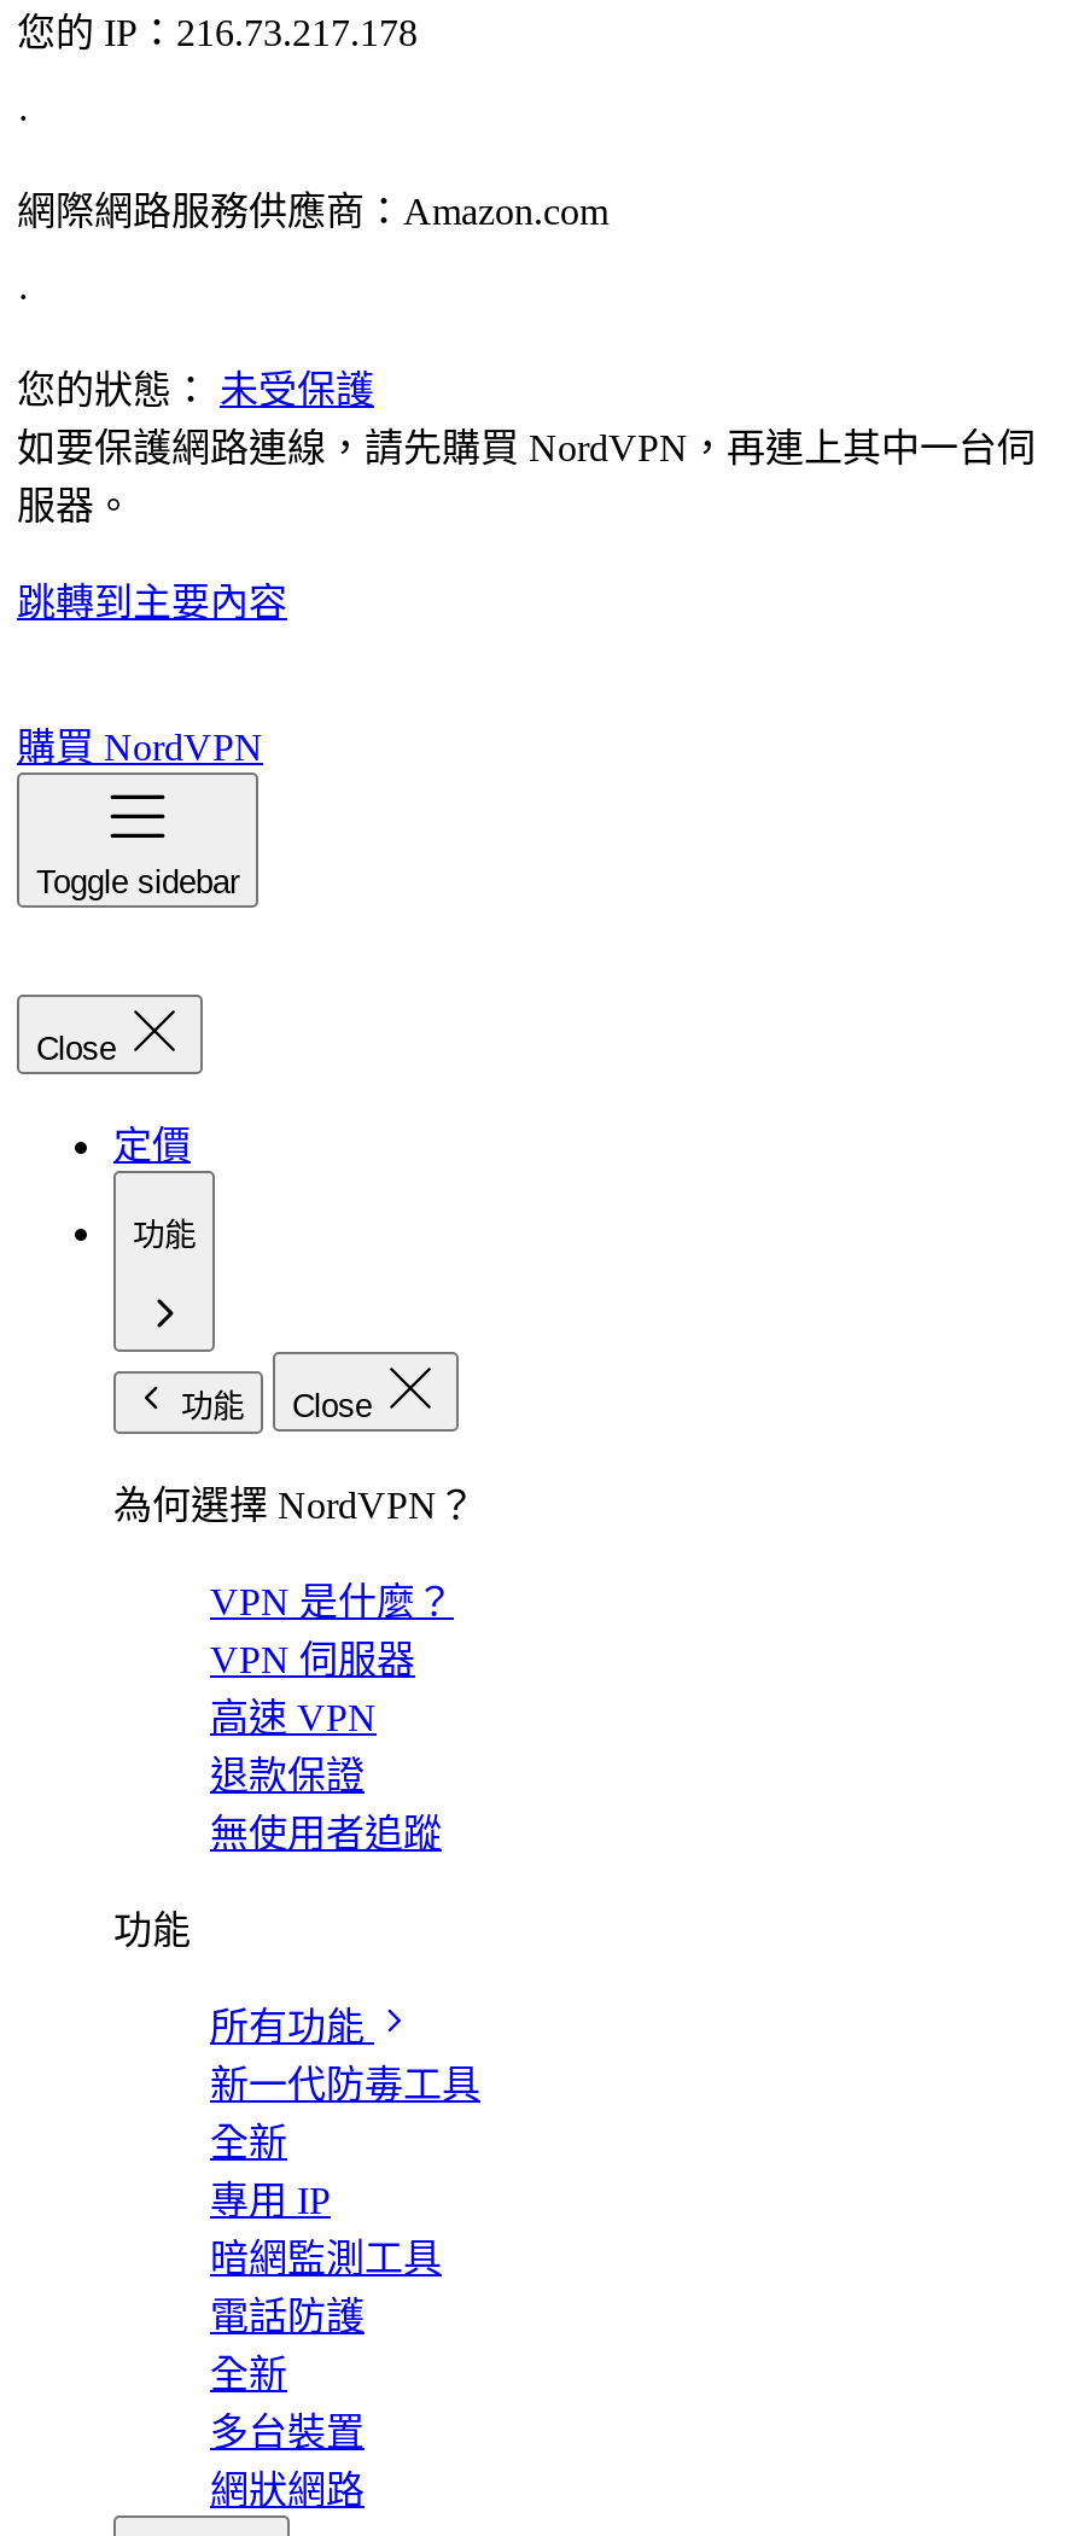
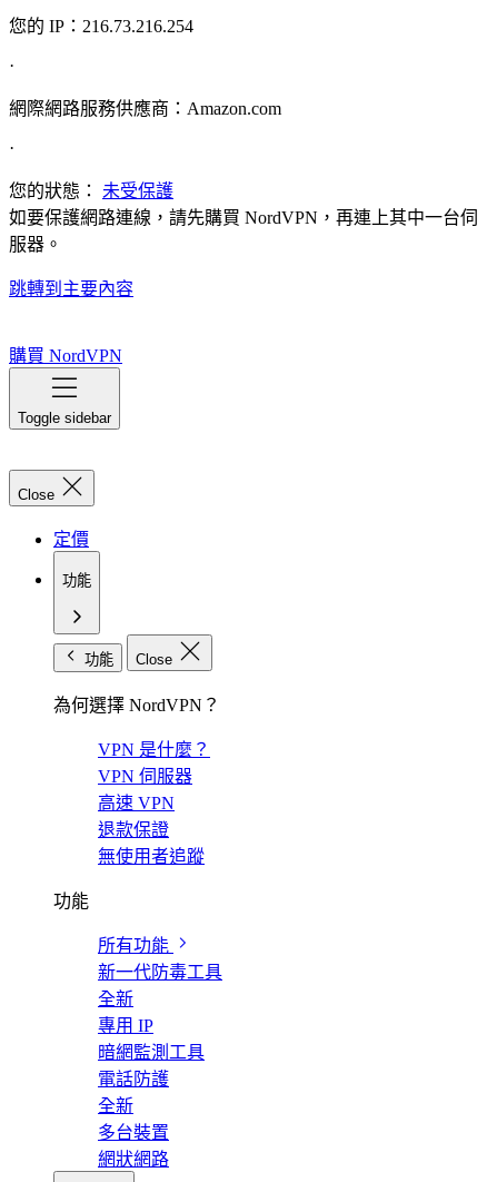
- 您的 IP：216.73.217.178
+ 您的 IP：216.73.216.254
